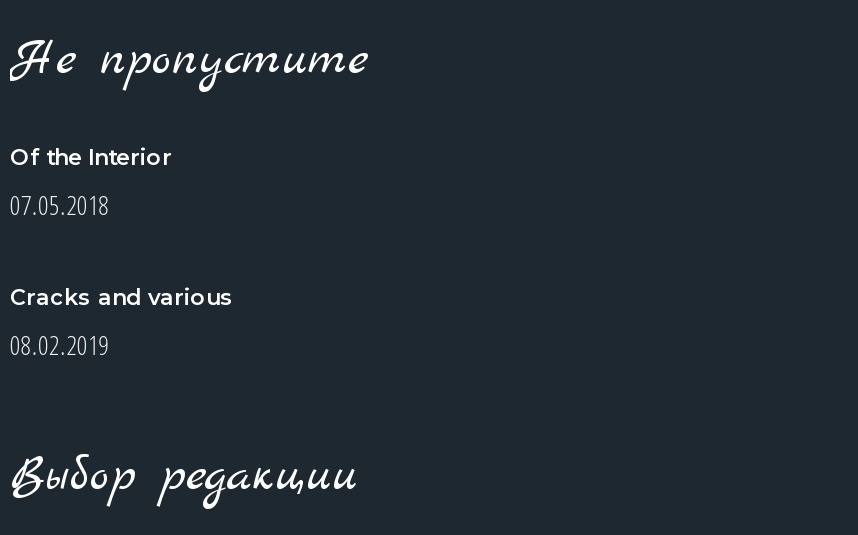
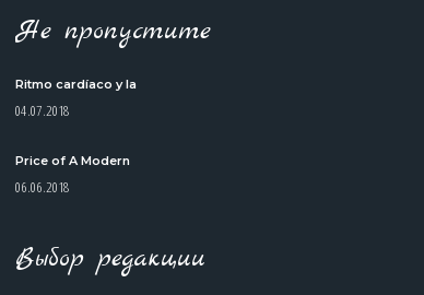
- Of the Interior
+ Ritmo cardíaco y la

- 07.05.2018
+ 04.07.2018

- Cracks and various
+ Price of A Modern

- 08.02.2019
+ 06.06.2018
